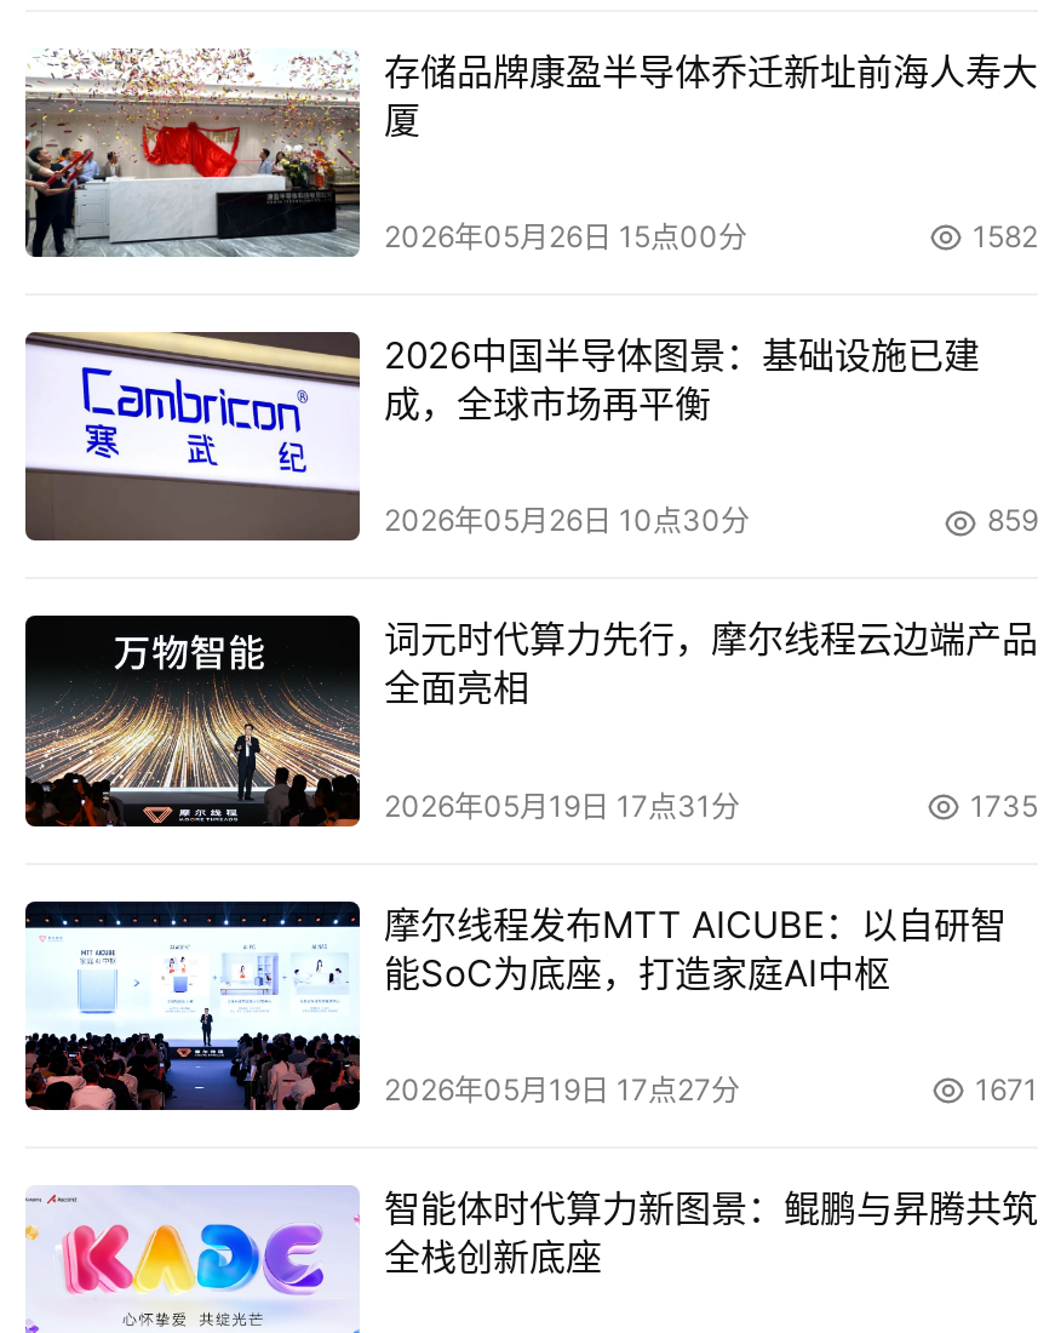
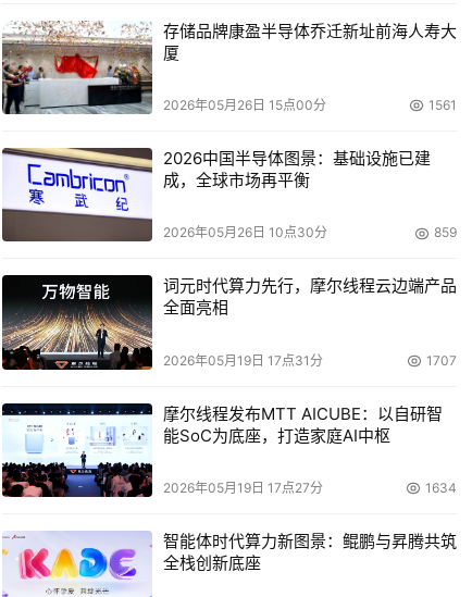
- 1582
+ 1561

- 1735
+ 1707

- 1671
+ 1634
